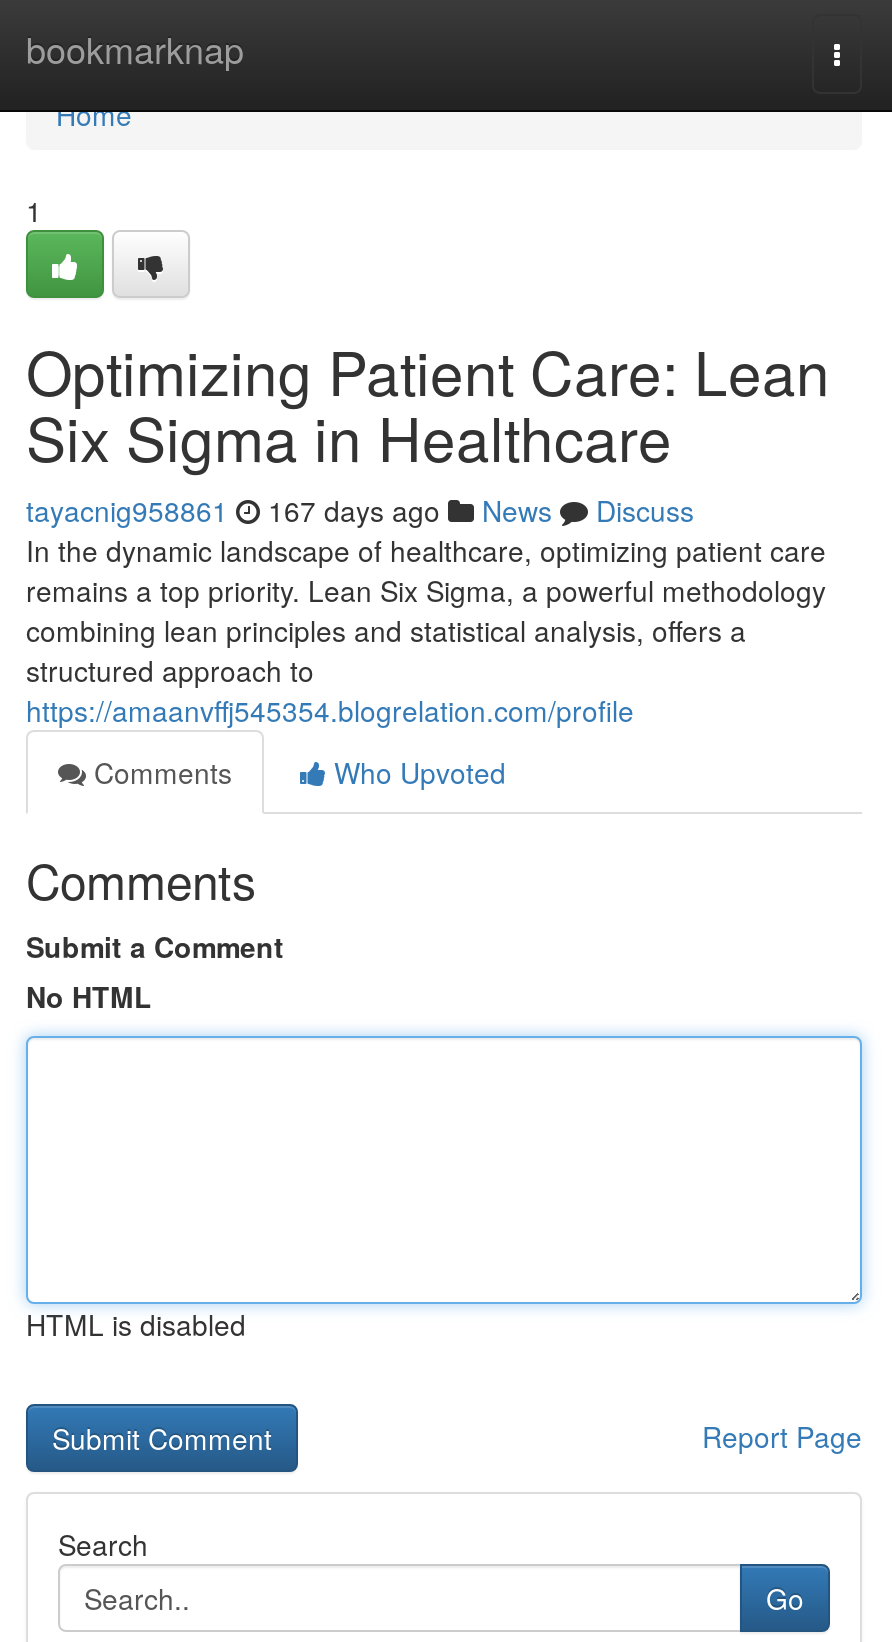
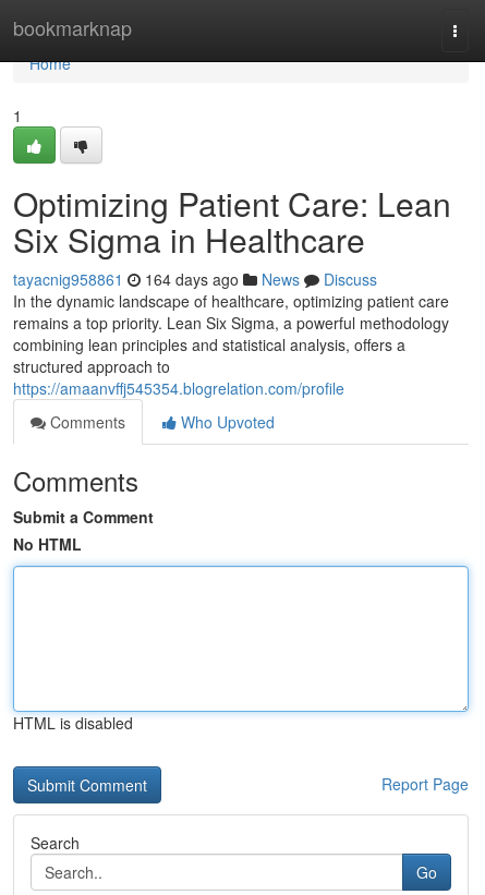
- tayacnig958861 167 days ago News Discuss
+ tayacnig958861 164 days ago News Discuss
